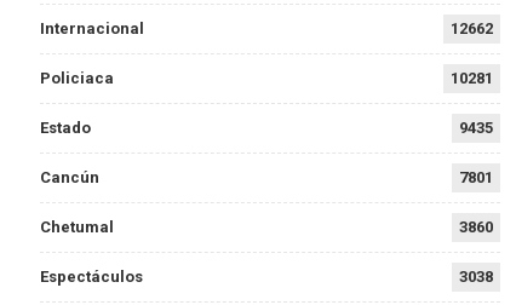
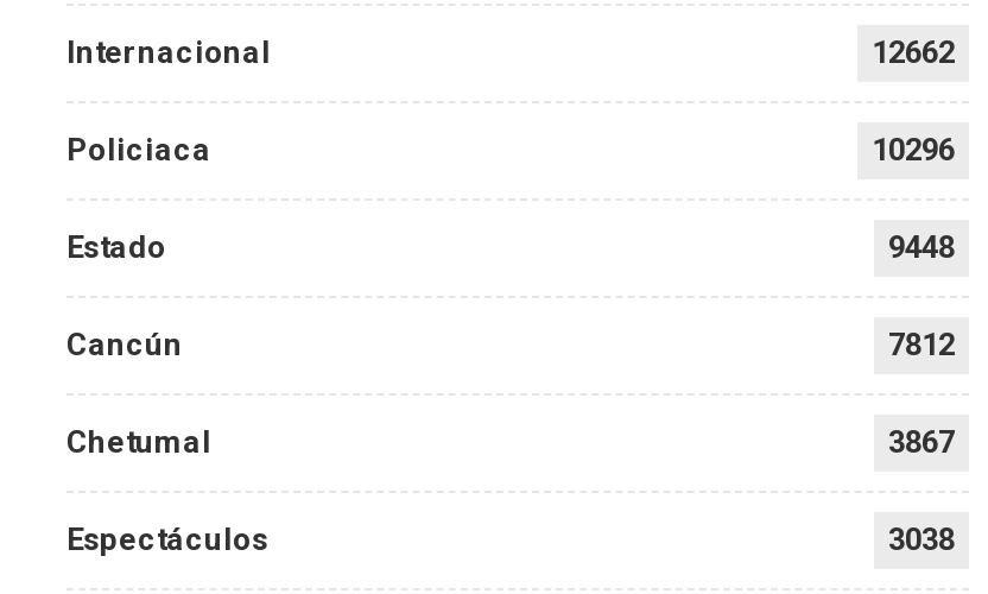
- 10281
+ 10296

- 9435
+ 9448

- 7801
+ 7812

- 3860
+ 3867
